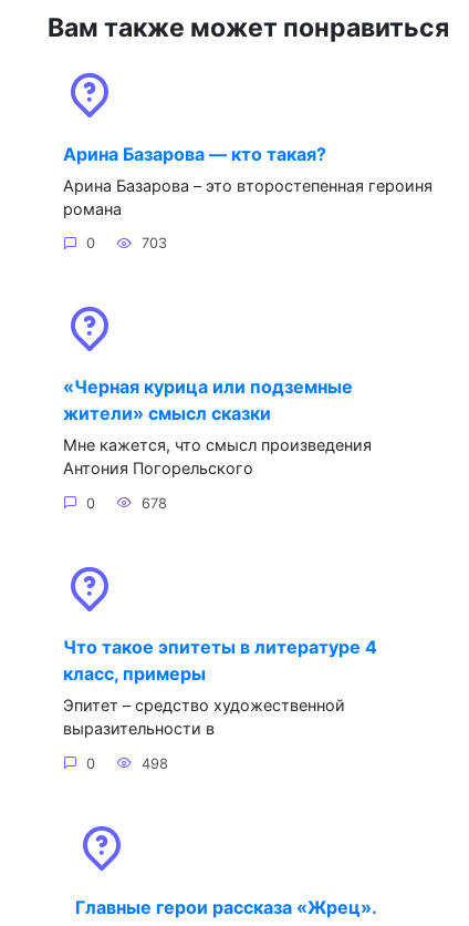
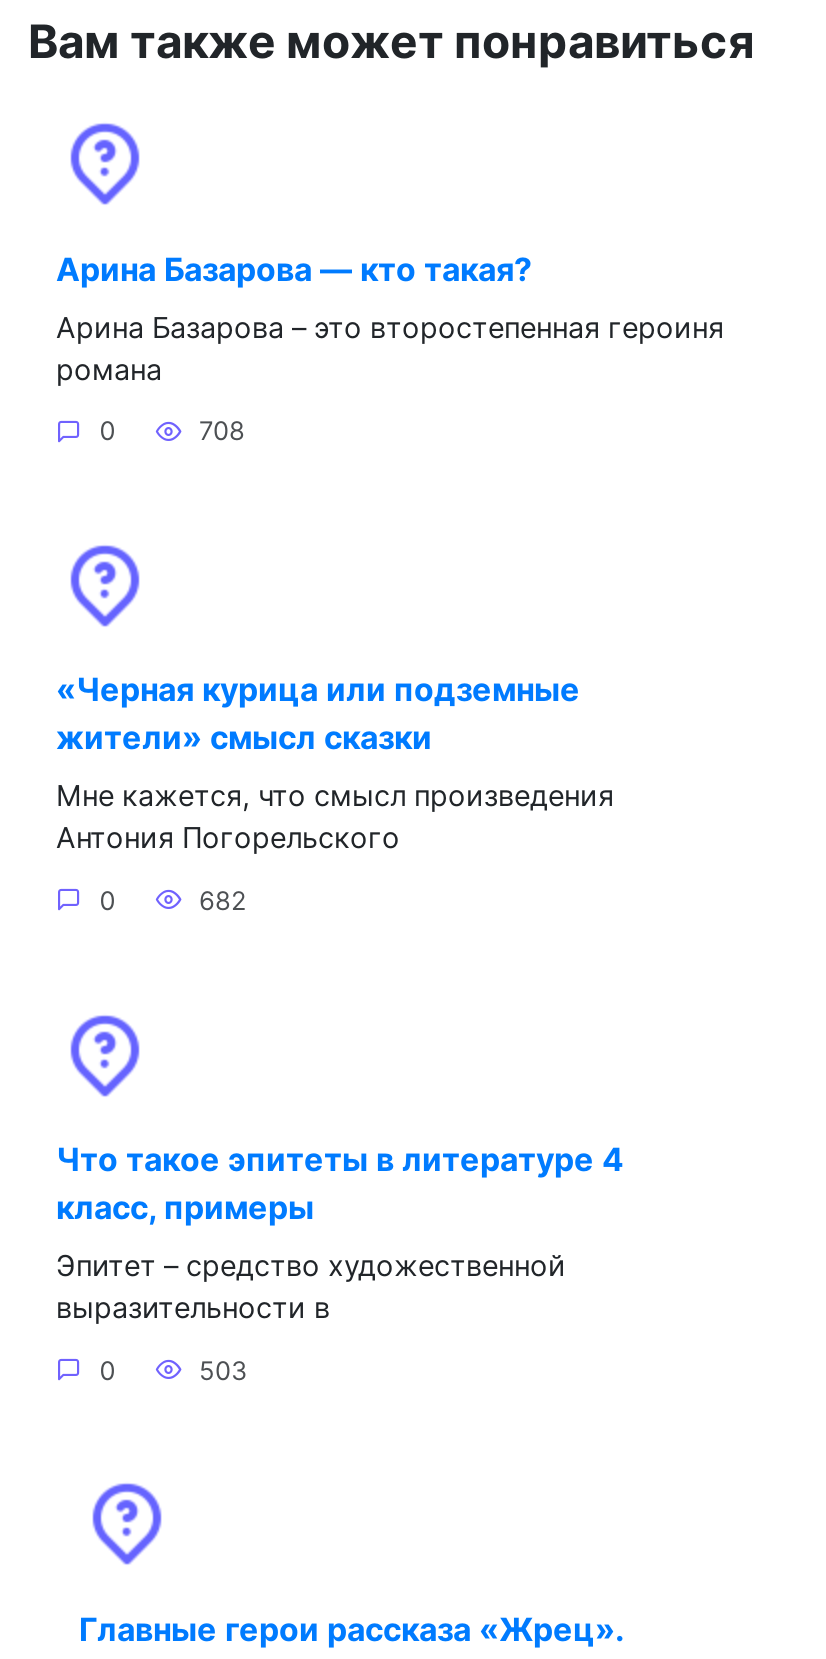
- 703
+ 708

- 678
+ 682

- 498
+ 503
